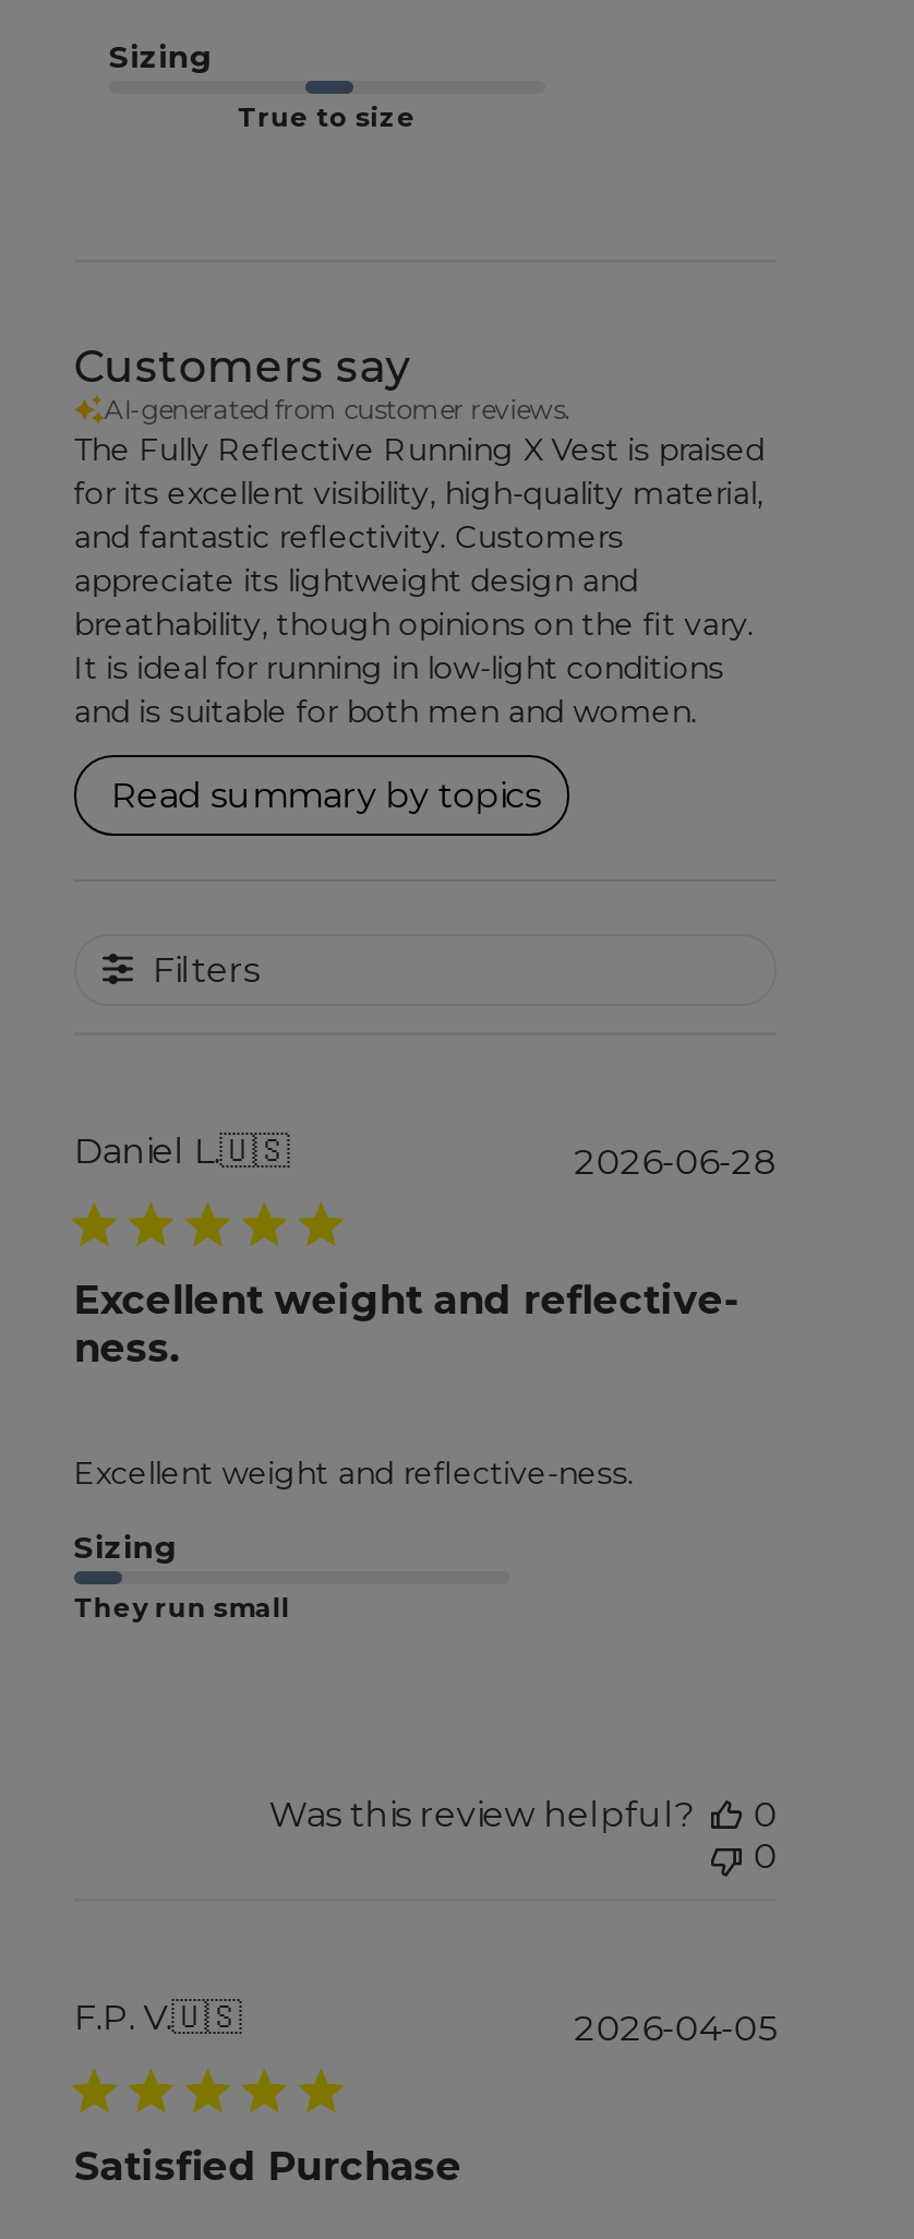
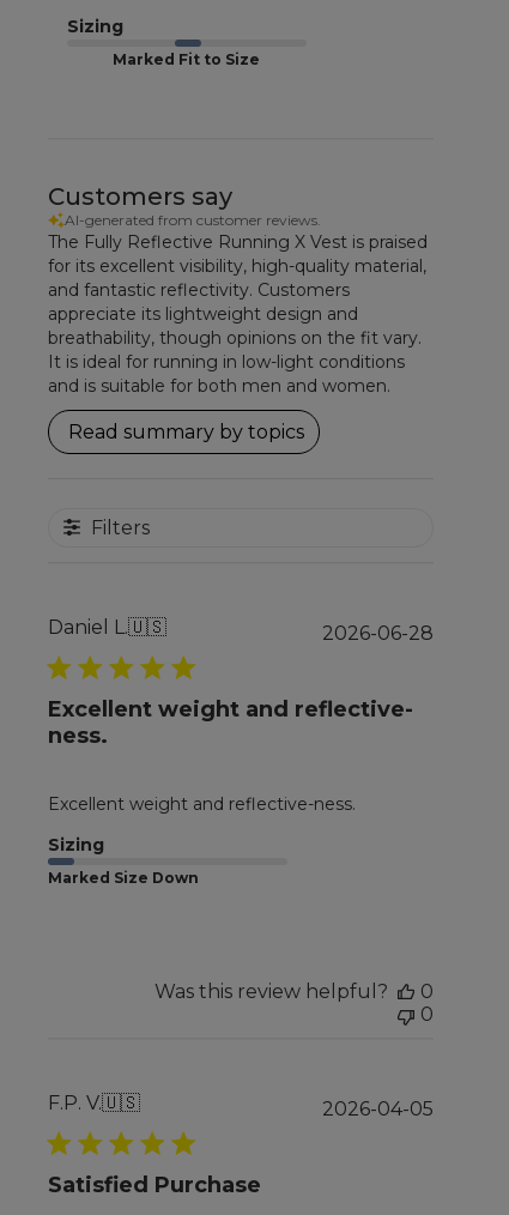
- True to size
+ Marked Fit to Size

- They run small
+ Marked Size Down
